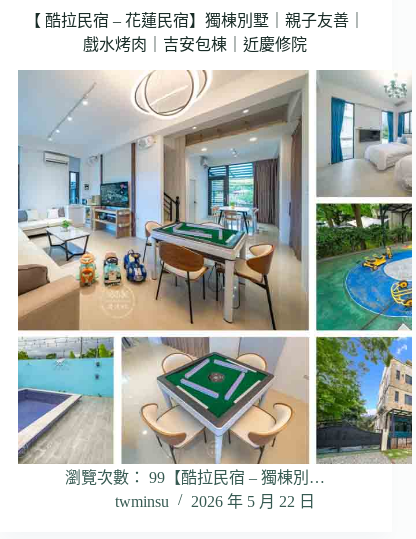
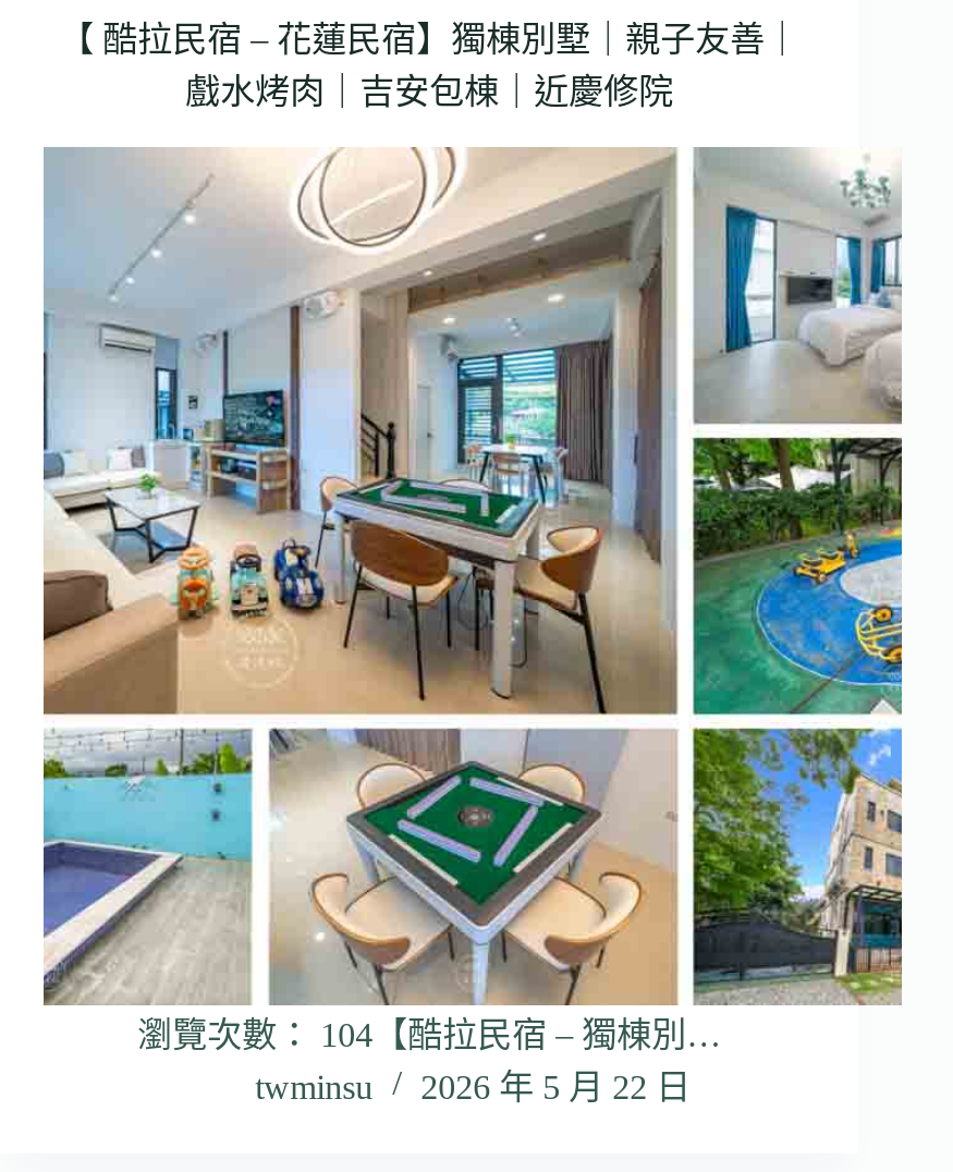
- 瀏覽次數： 99【酷拉民宿 – 獨棟別…
+ 瀏覽次數： 104【酷拉民宿 – 獨棟別…
